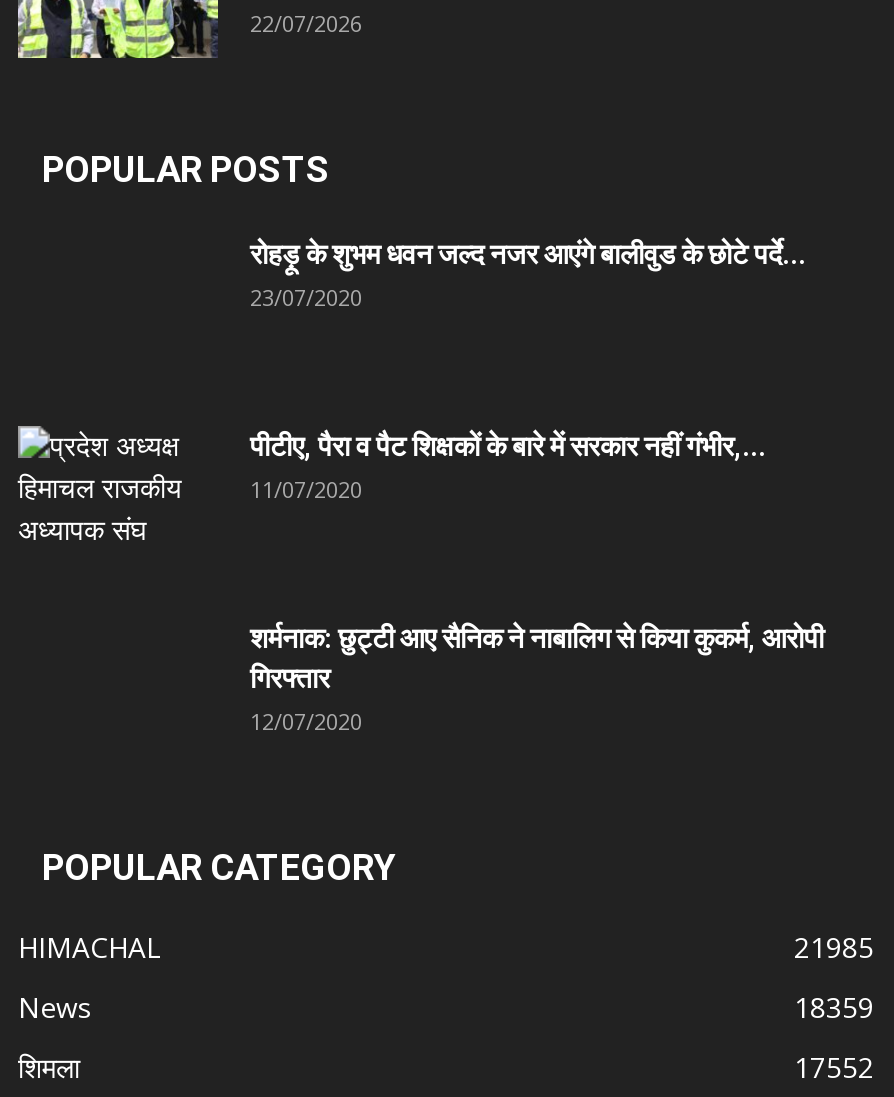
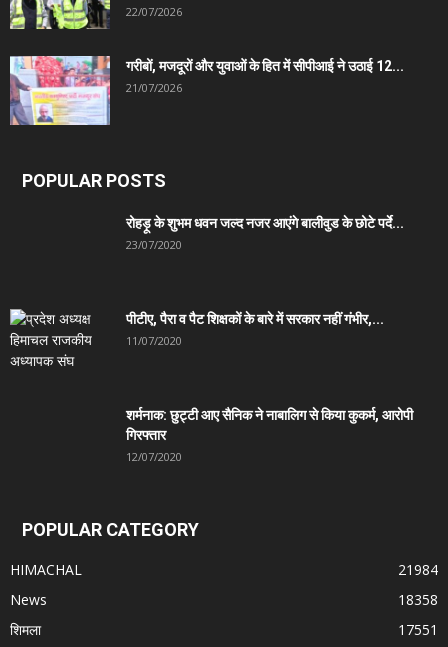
+ [image]
+ गरीबों, मजदूरों और युवाओं के हित में सीपीआई ने उठाई 12...
+ 21/07/2026

- 21985
+ 21984

- 18359
+ 18358

- 17552
+ 17551
